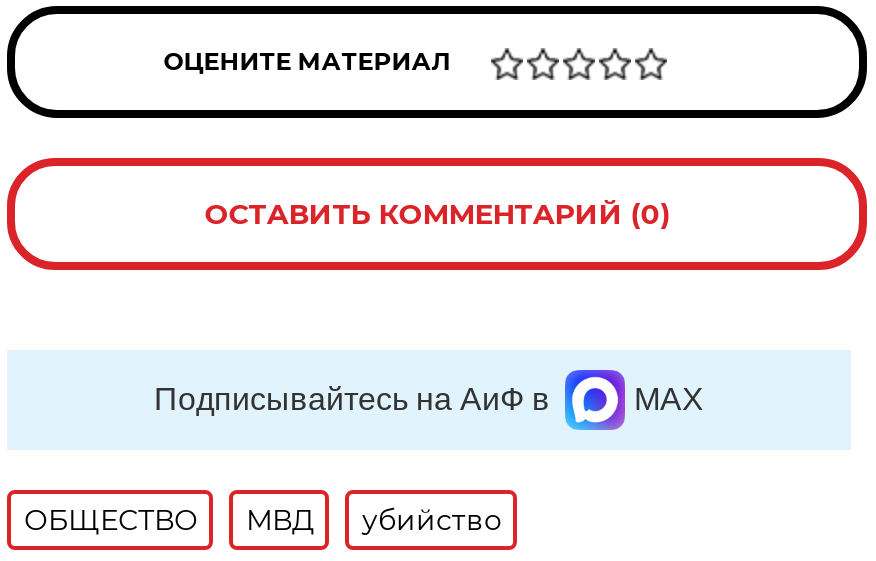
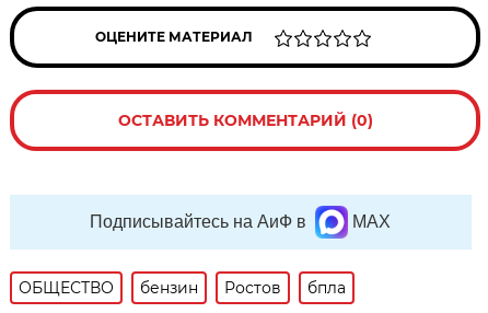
- МВД
- убийство
+ бензин
+ Ростов
+ бпла
